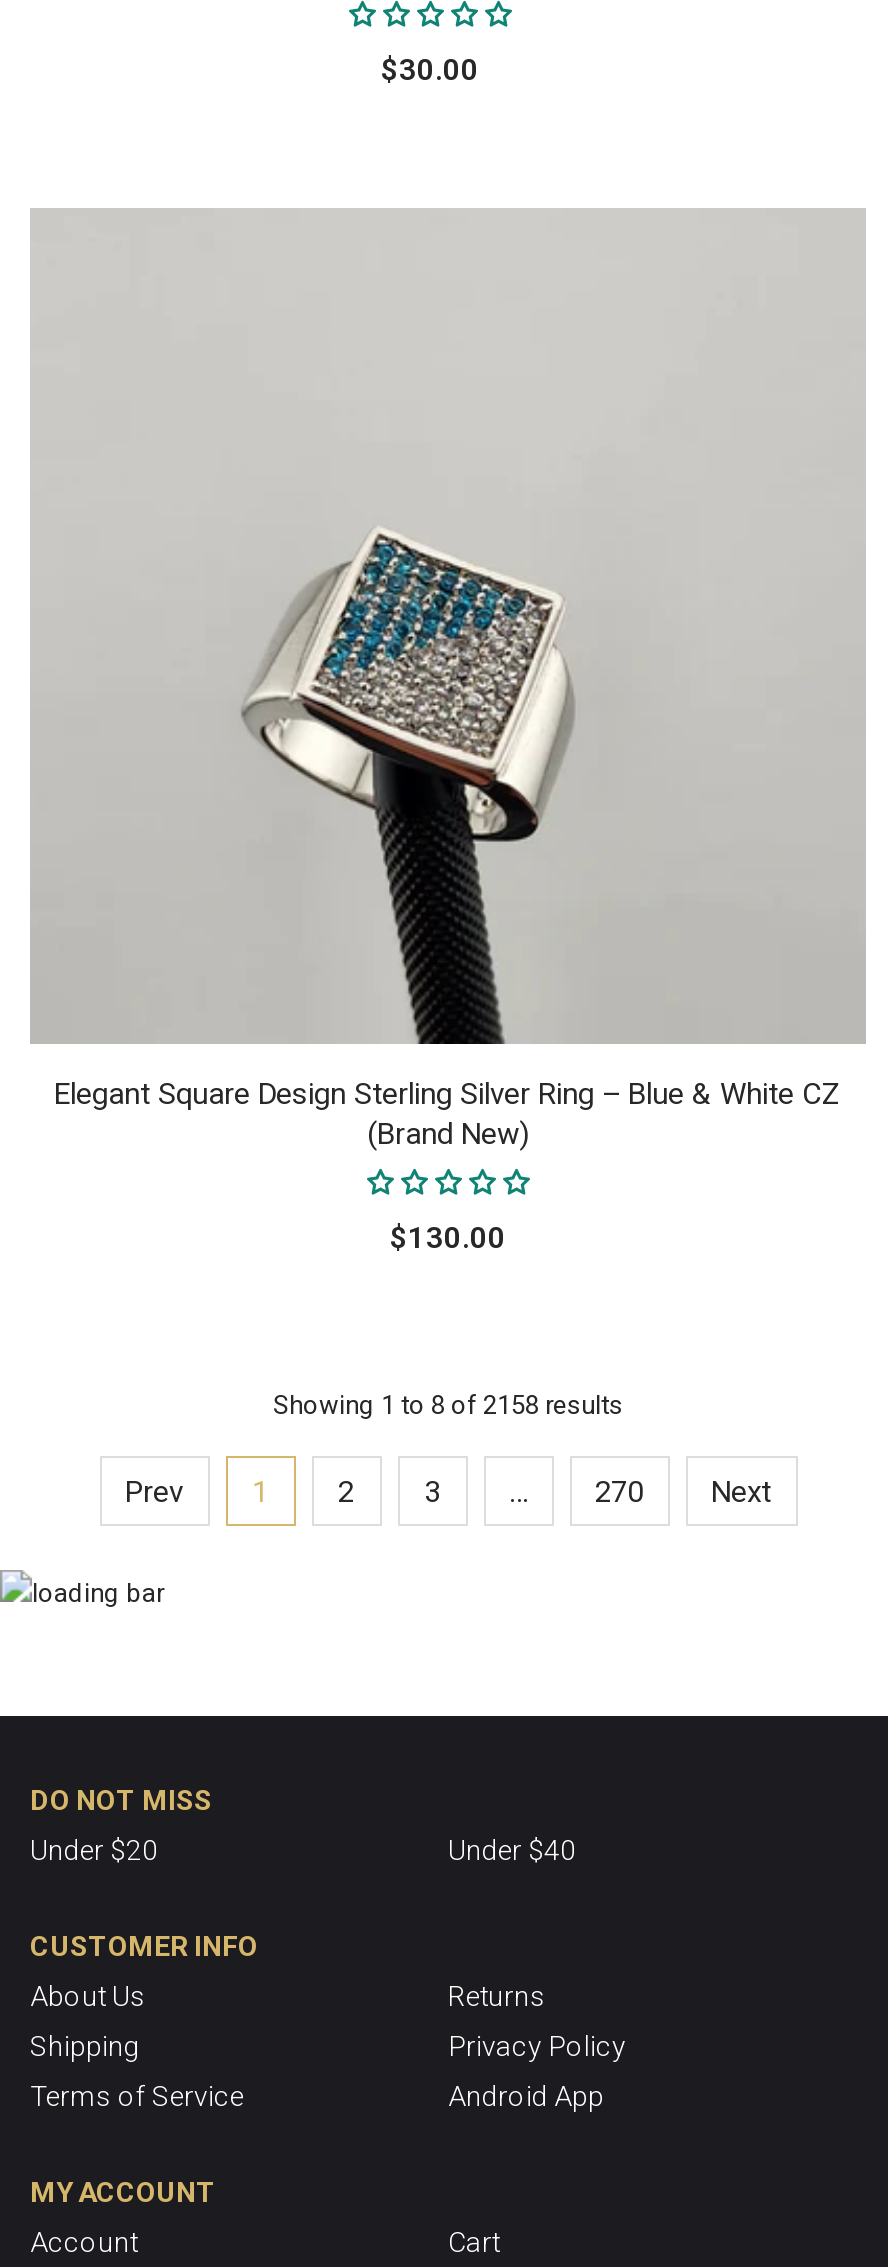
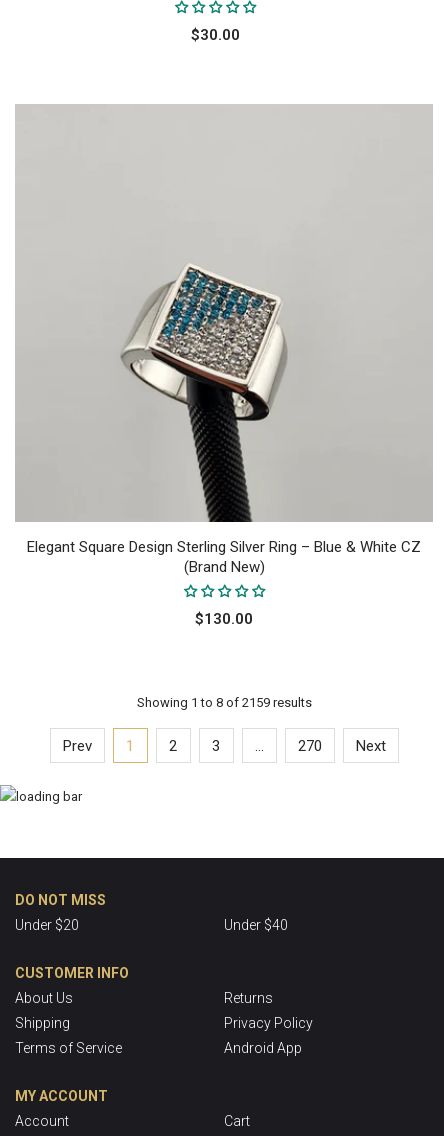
- Showing 1 to 8 of 2158 results
+ Showing 1 to 8 of 2159 results
